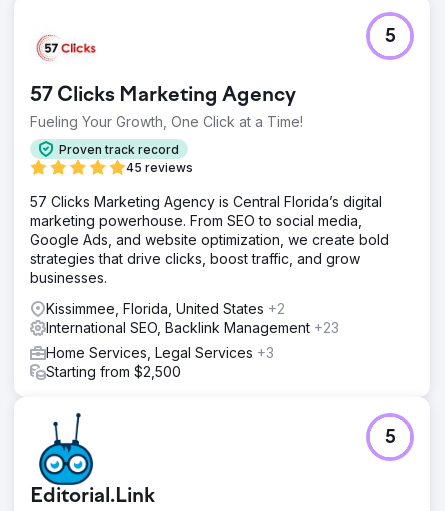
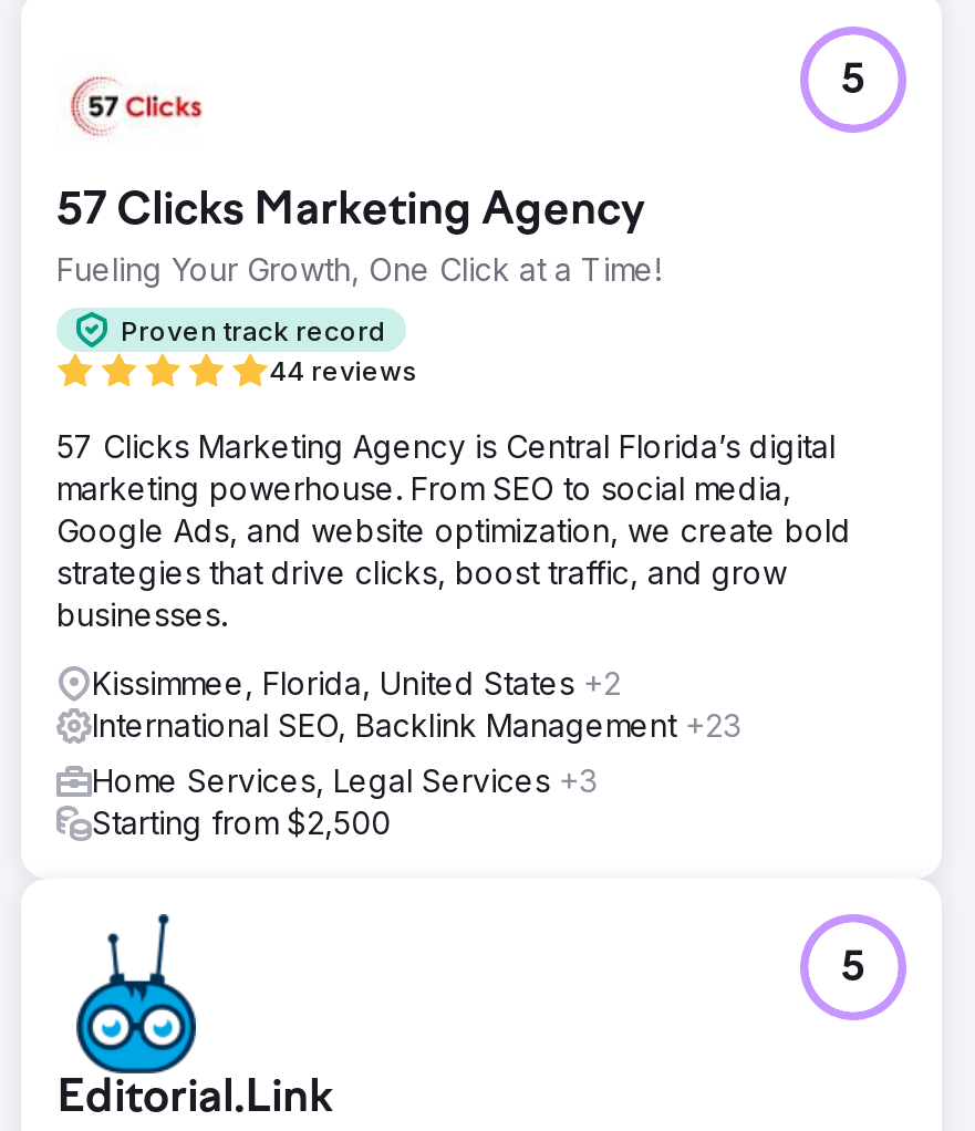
- 45 reviews
+ 44 reviews
